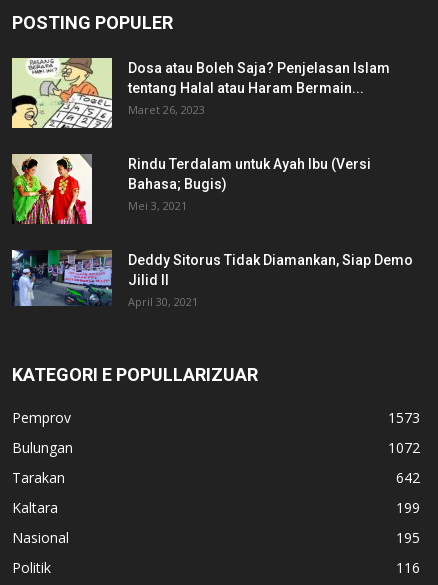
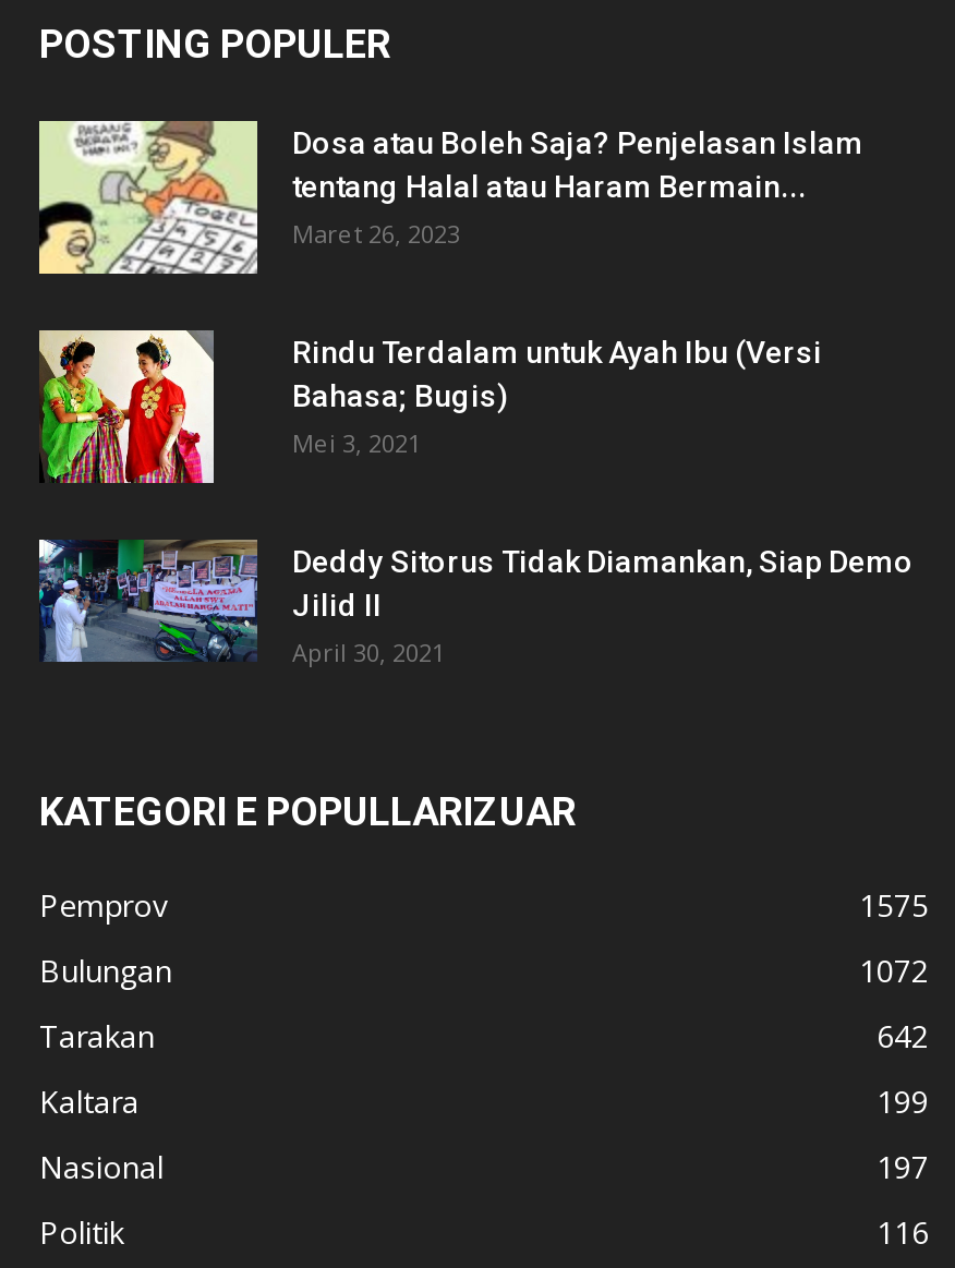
- 1573
+ 1575

- 195
+ 197
